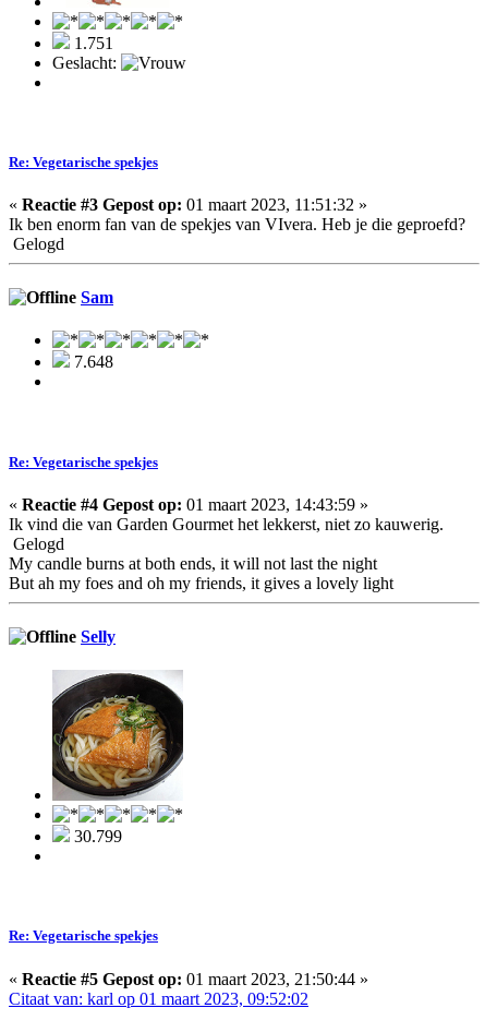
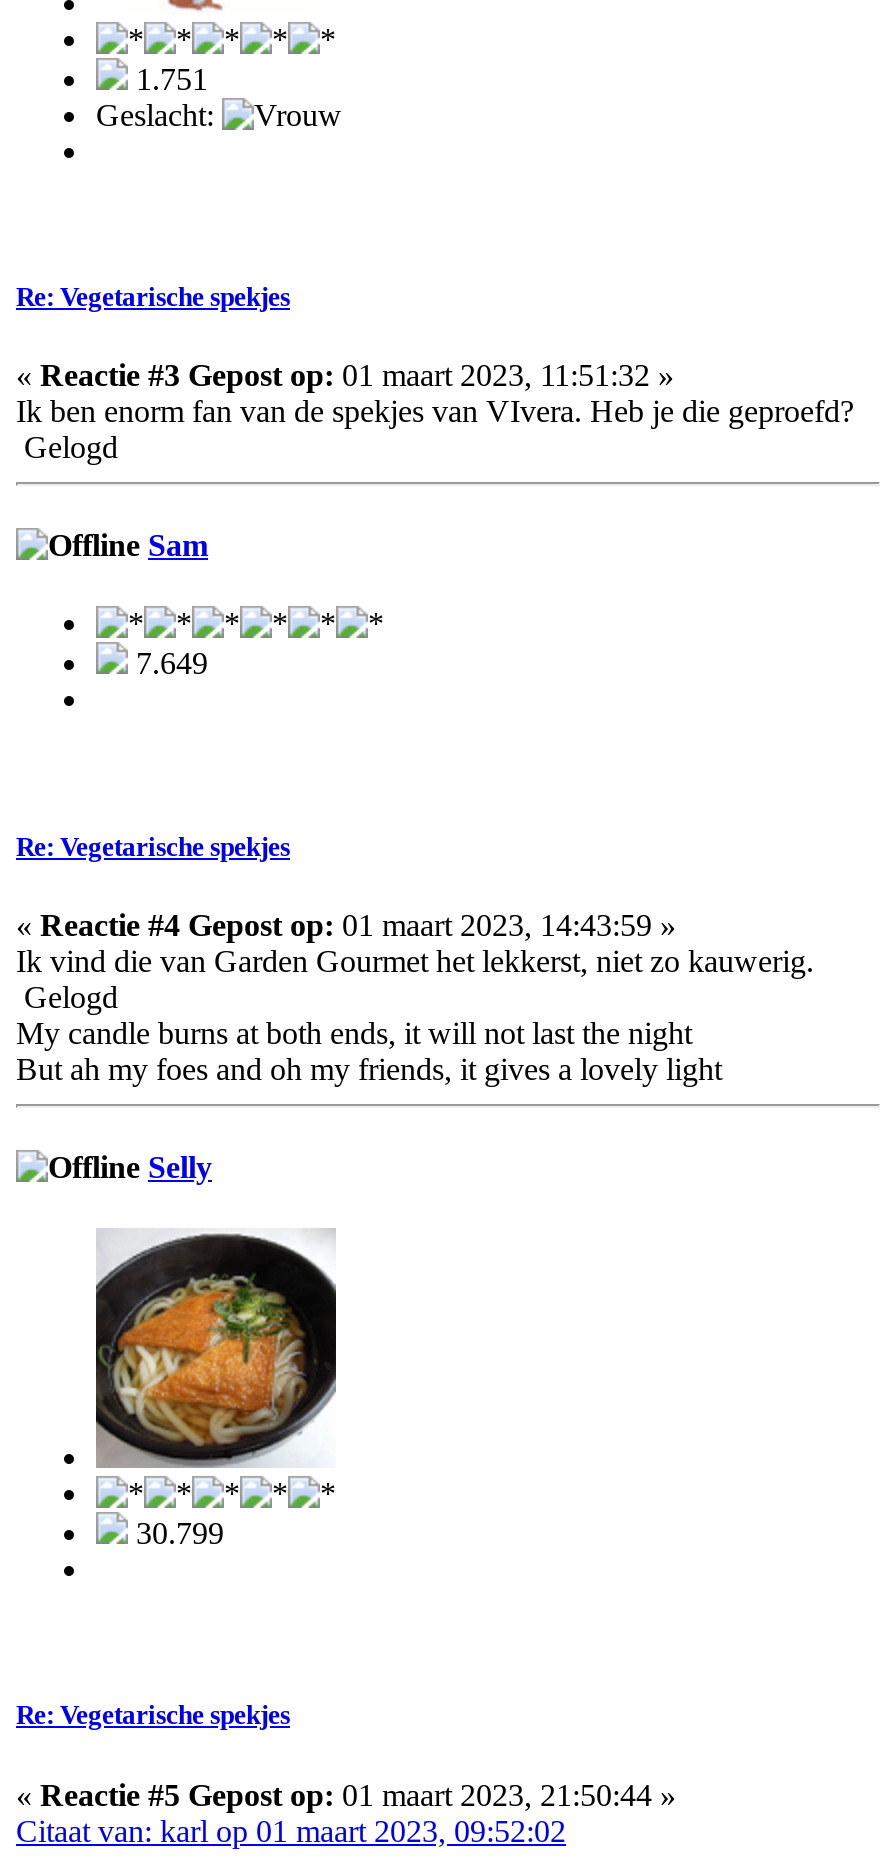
- 7.648
+ 7.649
